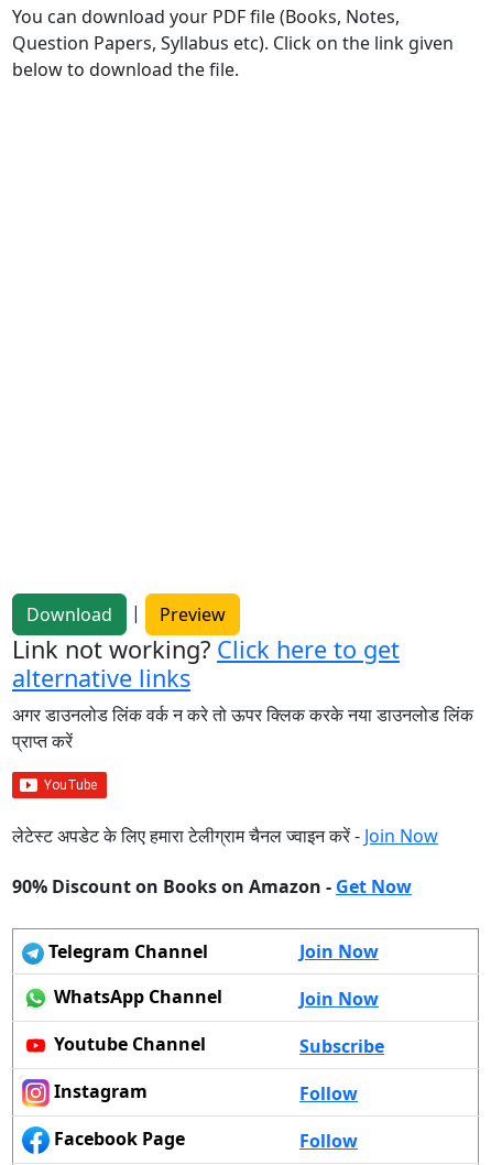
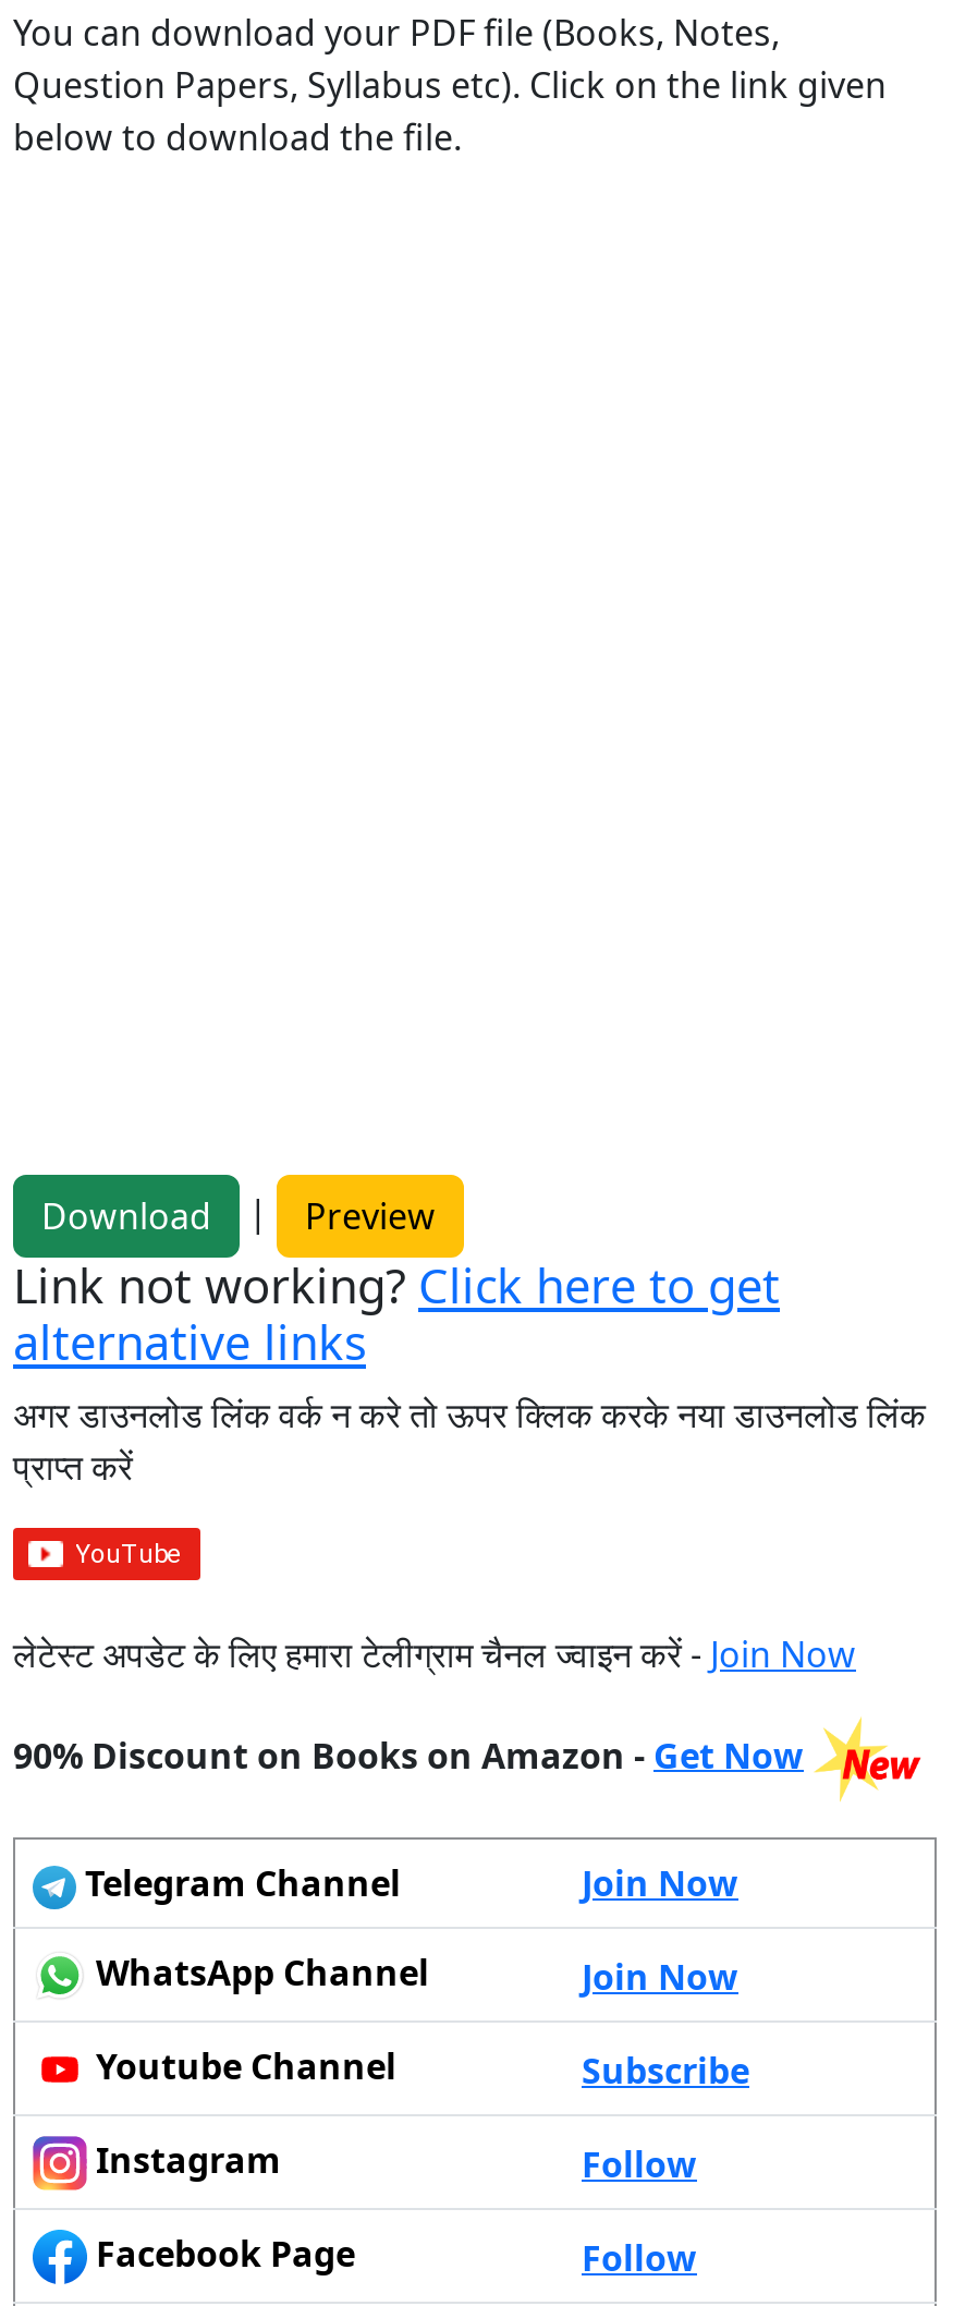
+ [image]
